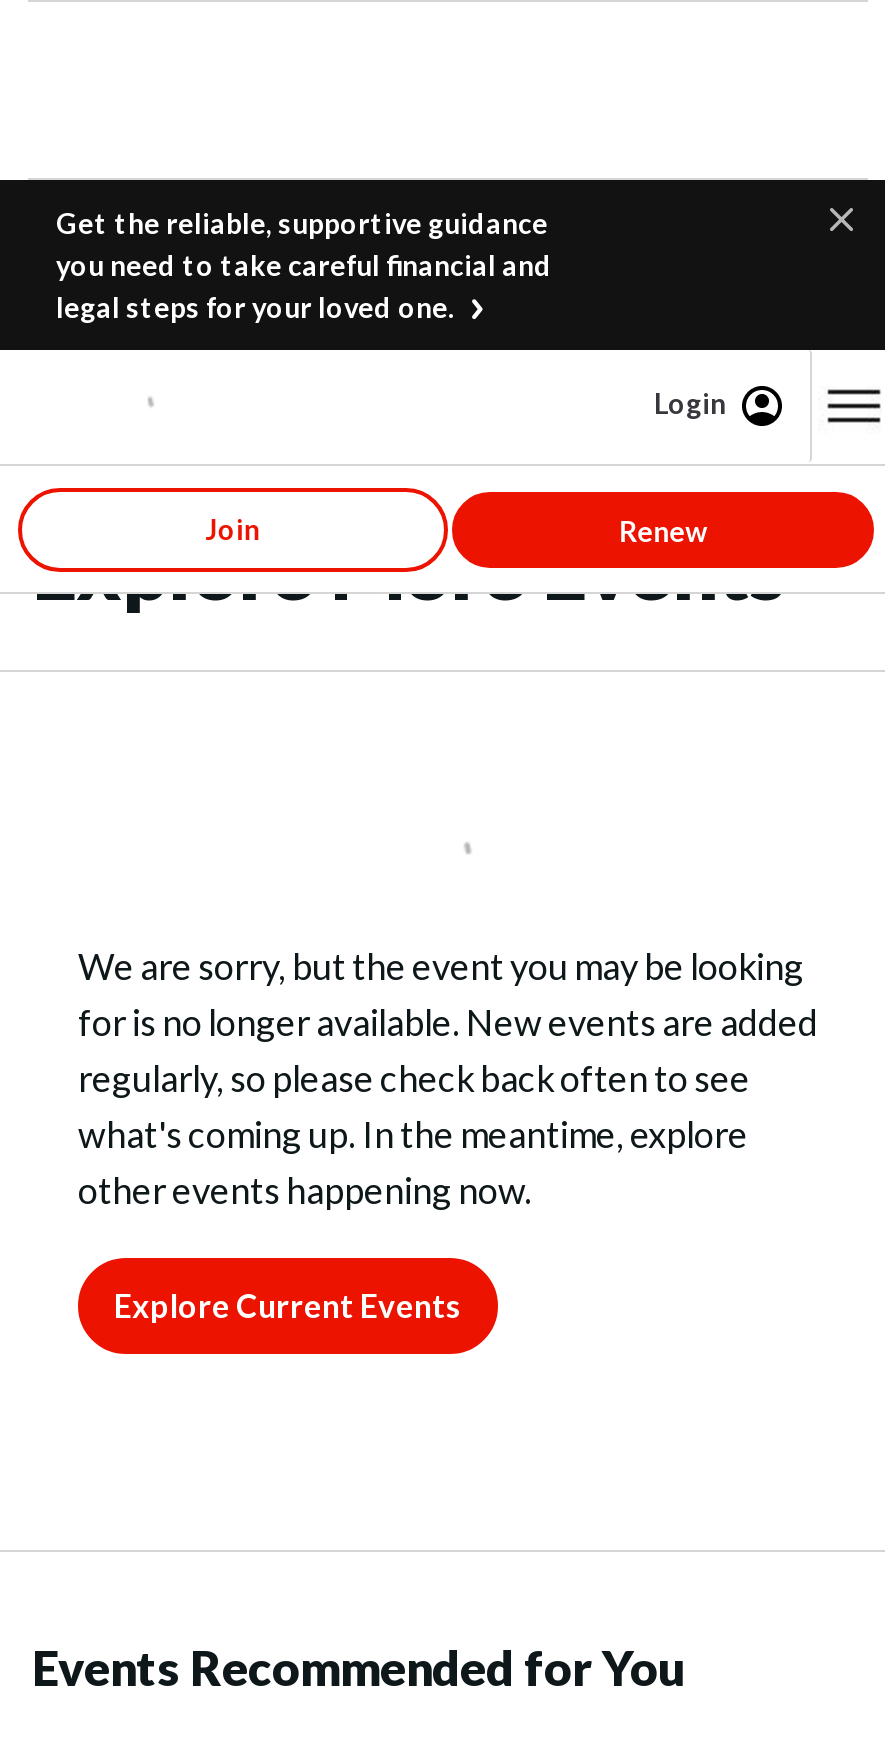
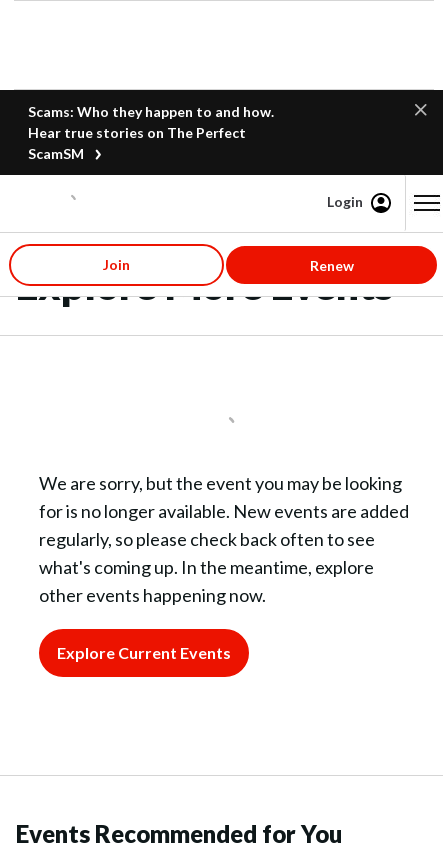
- Get the reliable, supportive guidance
- you need to take careful financial and
- legal steps for your loved one.
+ Scams: Who they happen to and how.
+ Hear true stories on The Perfect
+ ScamSM
